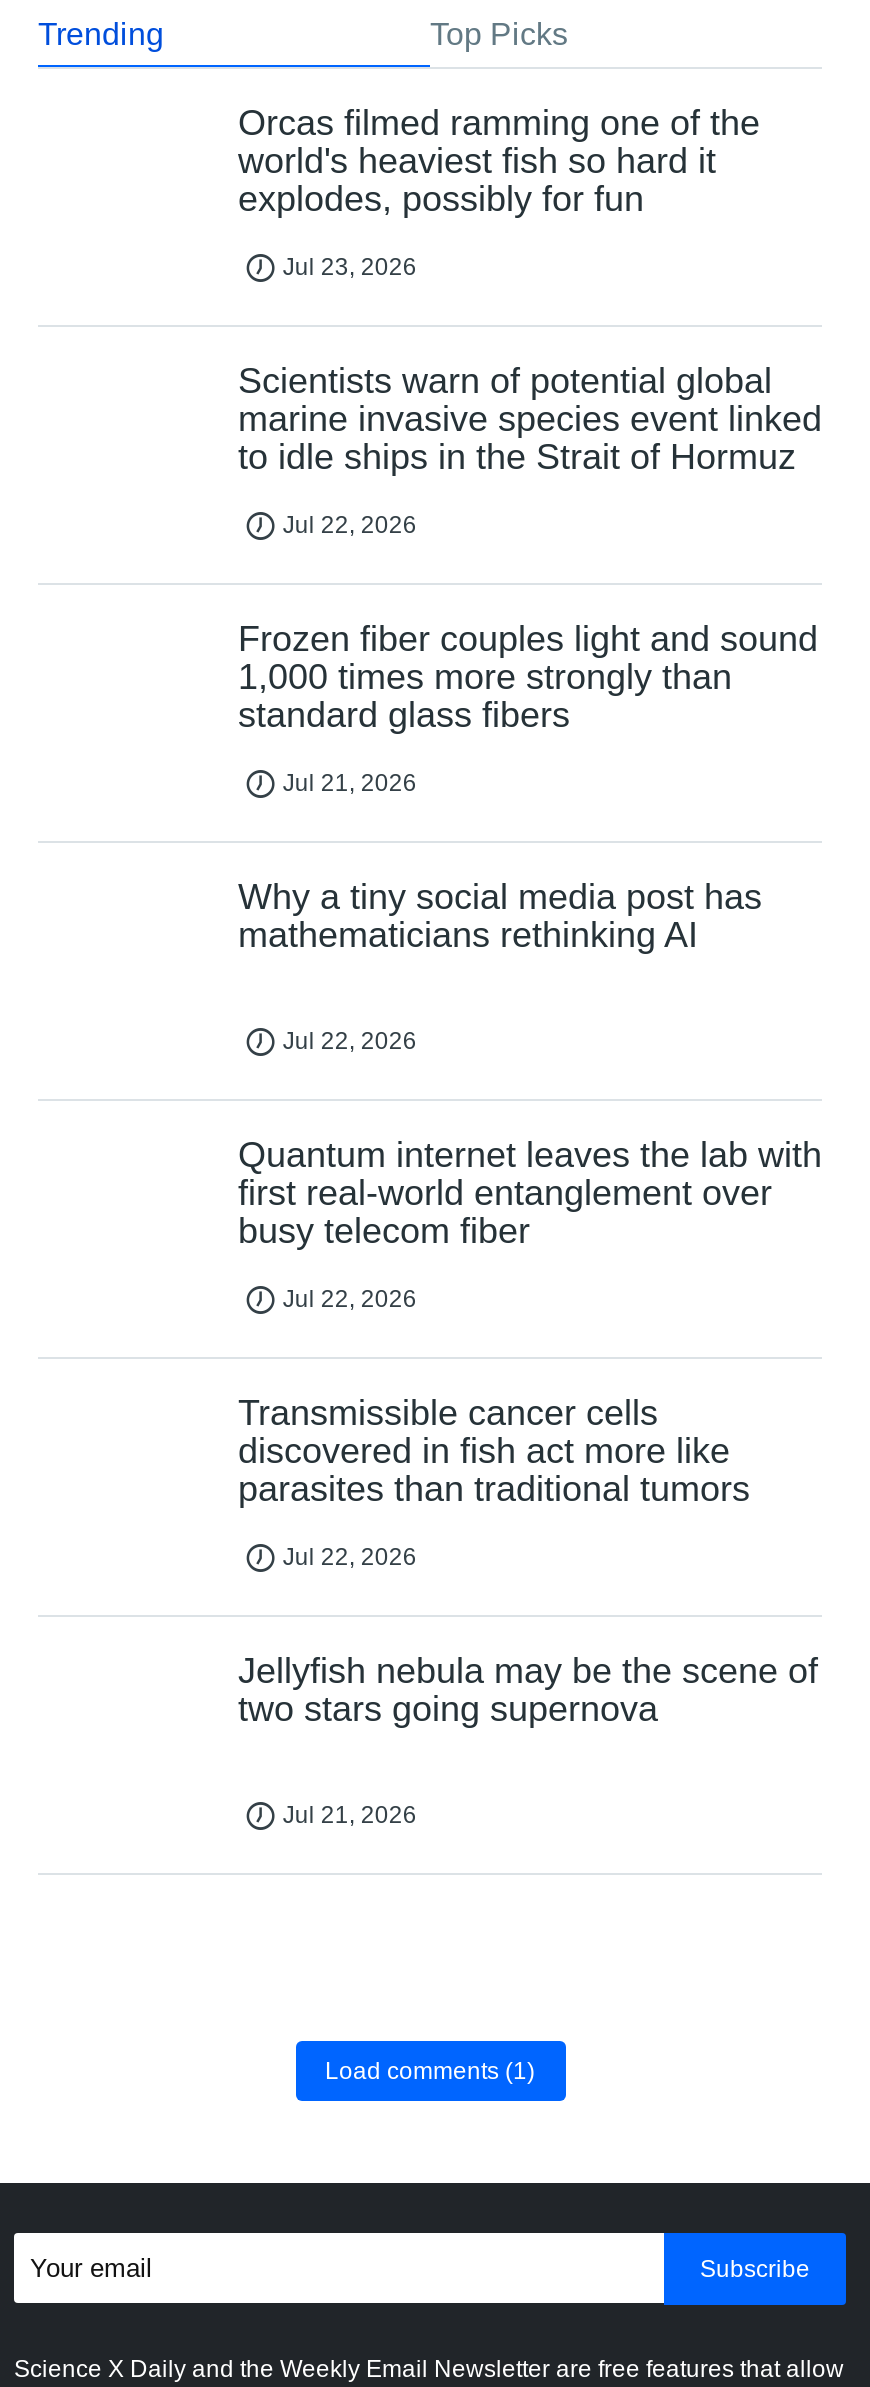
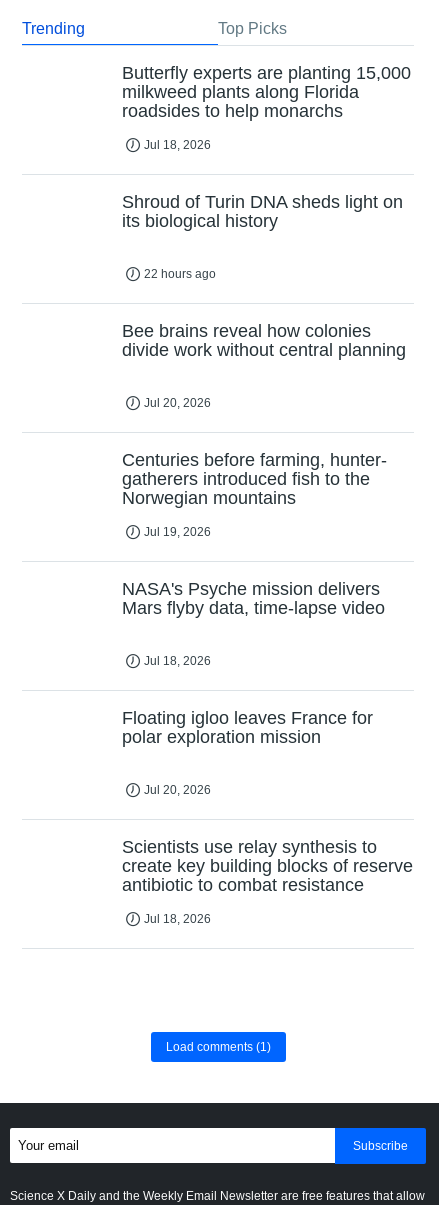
- Orcas filmed ramming one of the
- world's heaviest fish so hard it
- explodes, possibly for fun
+ Butterfly experts are planting 15,000
+ milkweed plants along Florida
+ roadsides to help monarchs

- Jul 23, 2026
+ Jul 18, 2026

- Scientists warn of potential global
- marine invasive species event linked
- to idle ships in the Strait of Hormuz
+ Shroud of Turin DNA sheds light on
+ its biological history

- Jul 22, 2026
+ 22 hours ago

- Frozen fiber couples light and sound
- 1,000 times more strongly than
- standard glass fibers
+ Bee brains reveal how colonies
+ divide work without central planning

- Jul 21, 2026
+ Jul 20, 2026

- Why a tiny social media post has
- mathematicians rethinking AI
+ Centuries before farming, hunter-
+ gatherers introduced fish to the
+ Norwegian mountains

- Jul 22, 2026
+ Jul 19, 2026

- Quantum internet leaves the lab with
- first real-world entanglement over
- busy telecom fiber
+ NASA's Psyche mission delivers
+ Mars flyby data, time-lapse video

- Jul 22, 2026
+ Jul 18, 2026

- Transmissible cancer cells
- discovered in fish act more like
- parasites than traditional tumors
+ Floating igloo leaves France for
+ polar exploration mission

- Jul 22, 2026
+ Jul 20, 2026

- Jellyfish nebula may be the scene of
- two stars going supernova
+ Scientists use relay synthesis to
+ create key building blocks of reserve
+ antibiotic to combat resistance

- Jul 21, 2026
+ Jul 18, 2026
